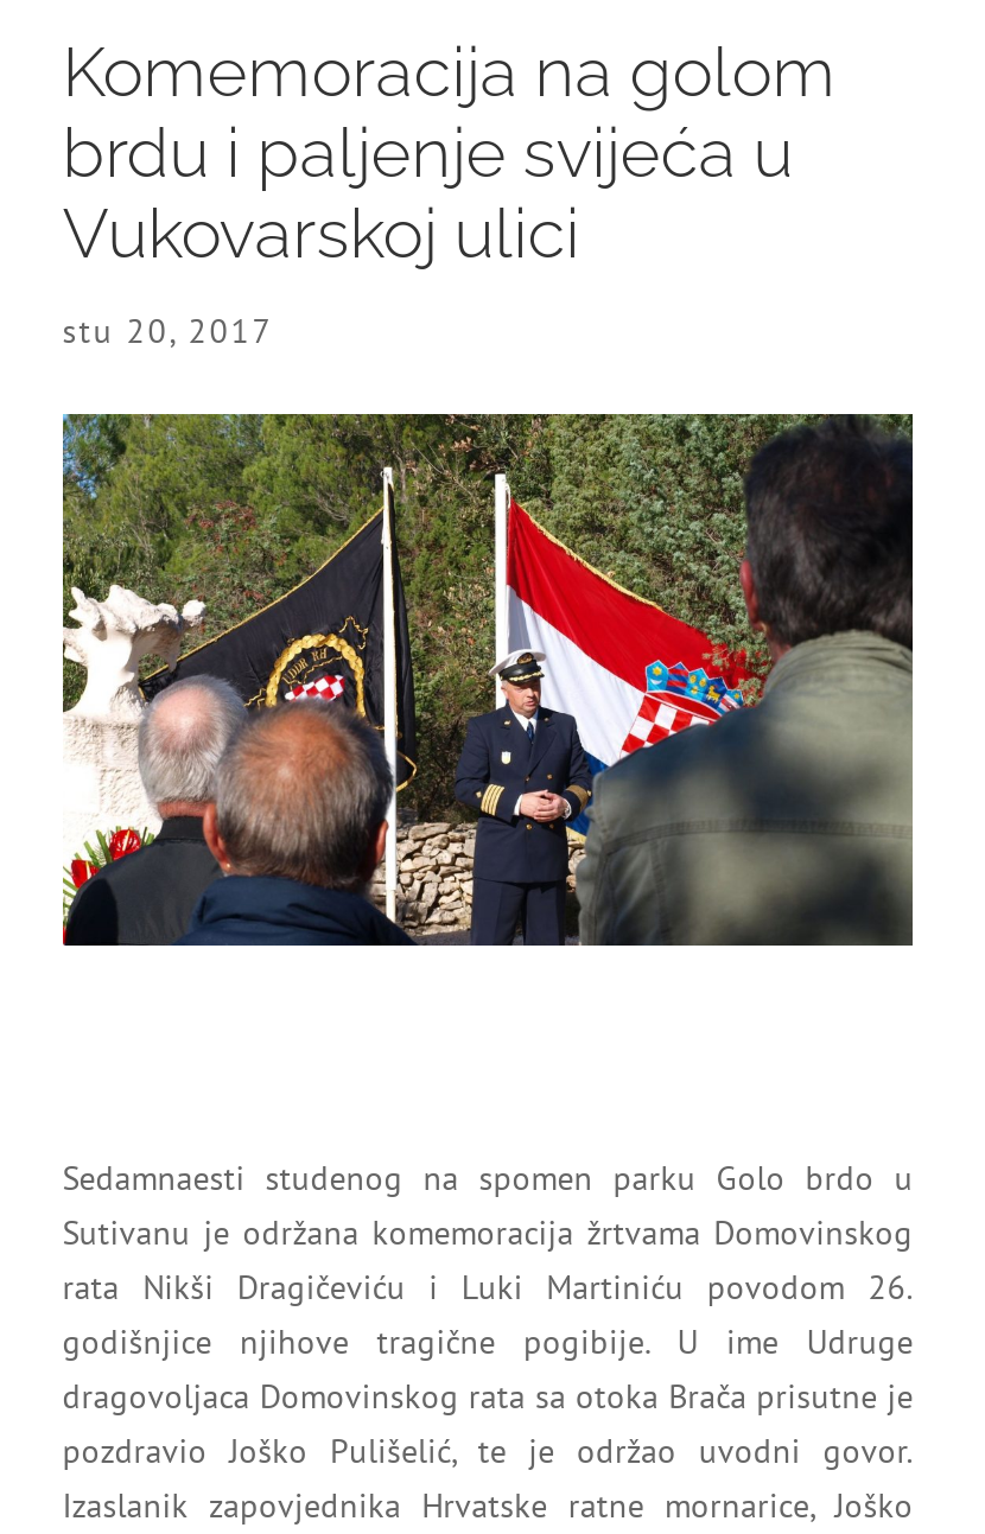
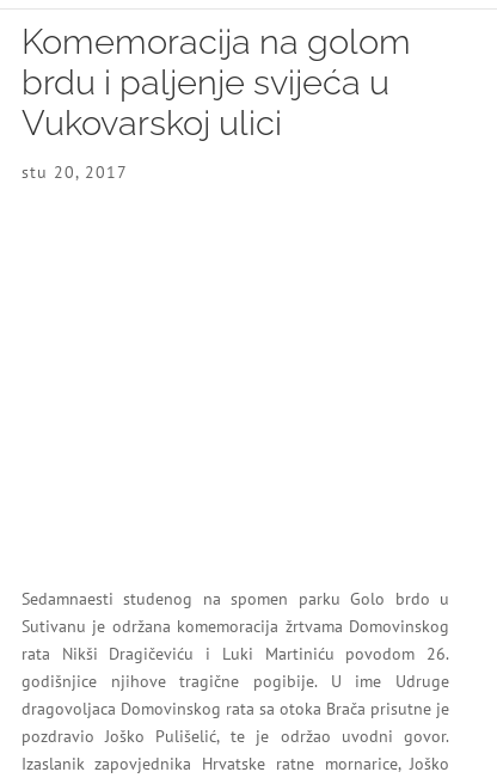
- [image]
